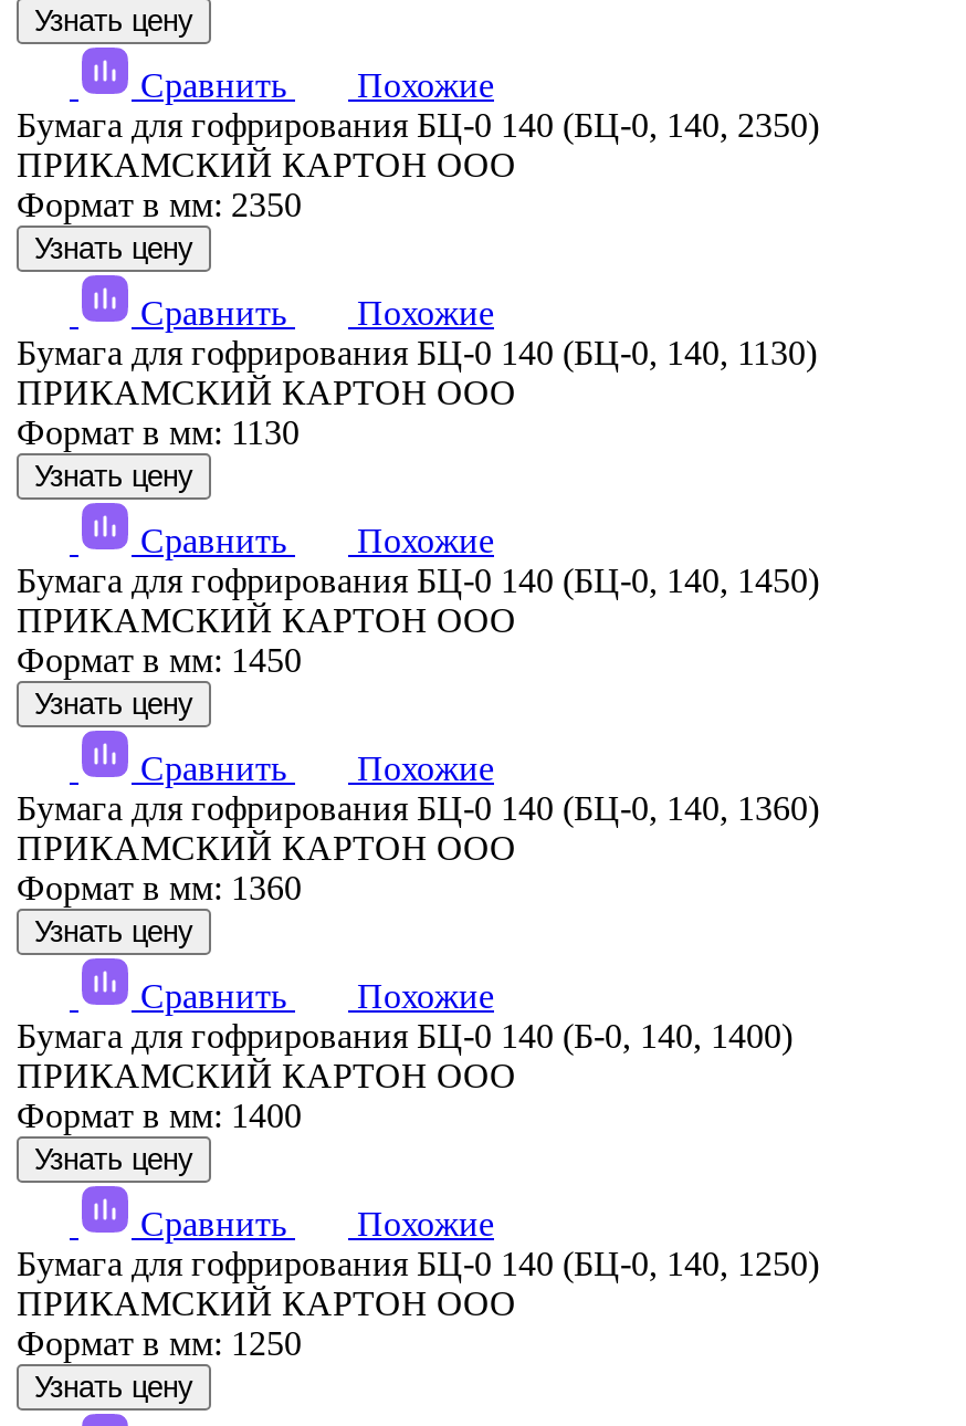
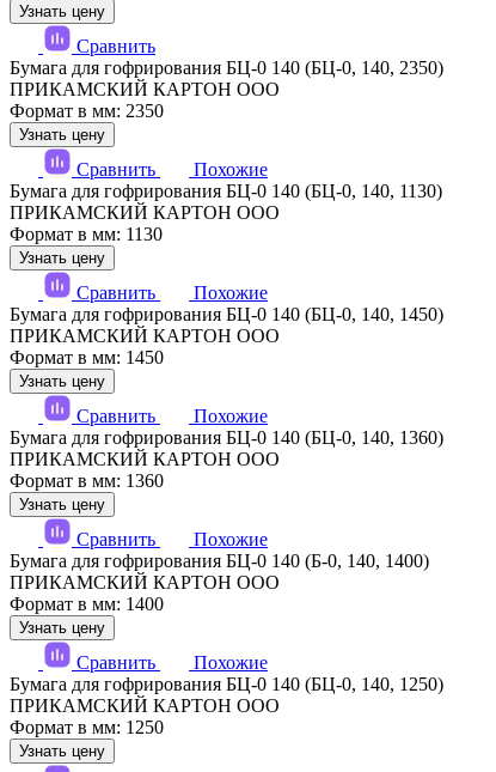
- Похожие
